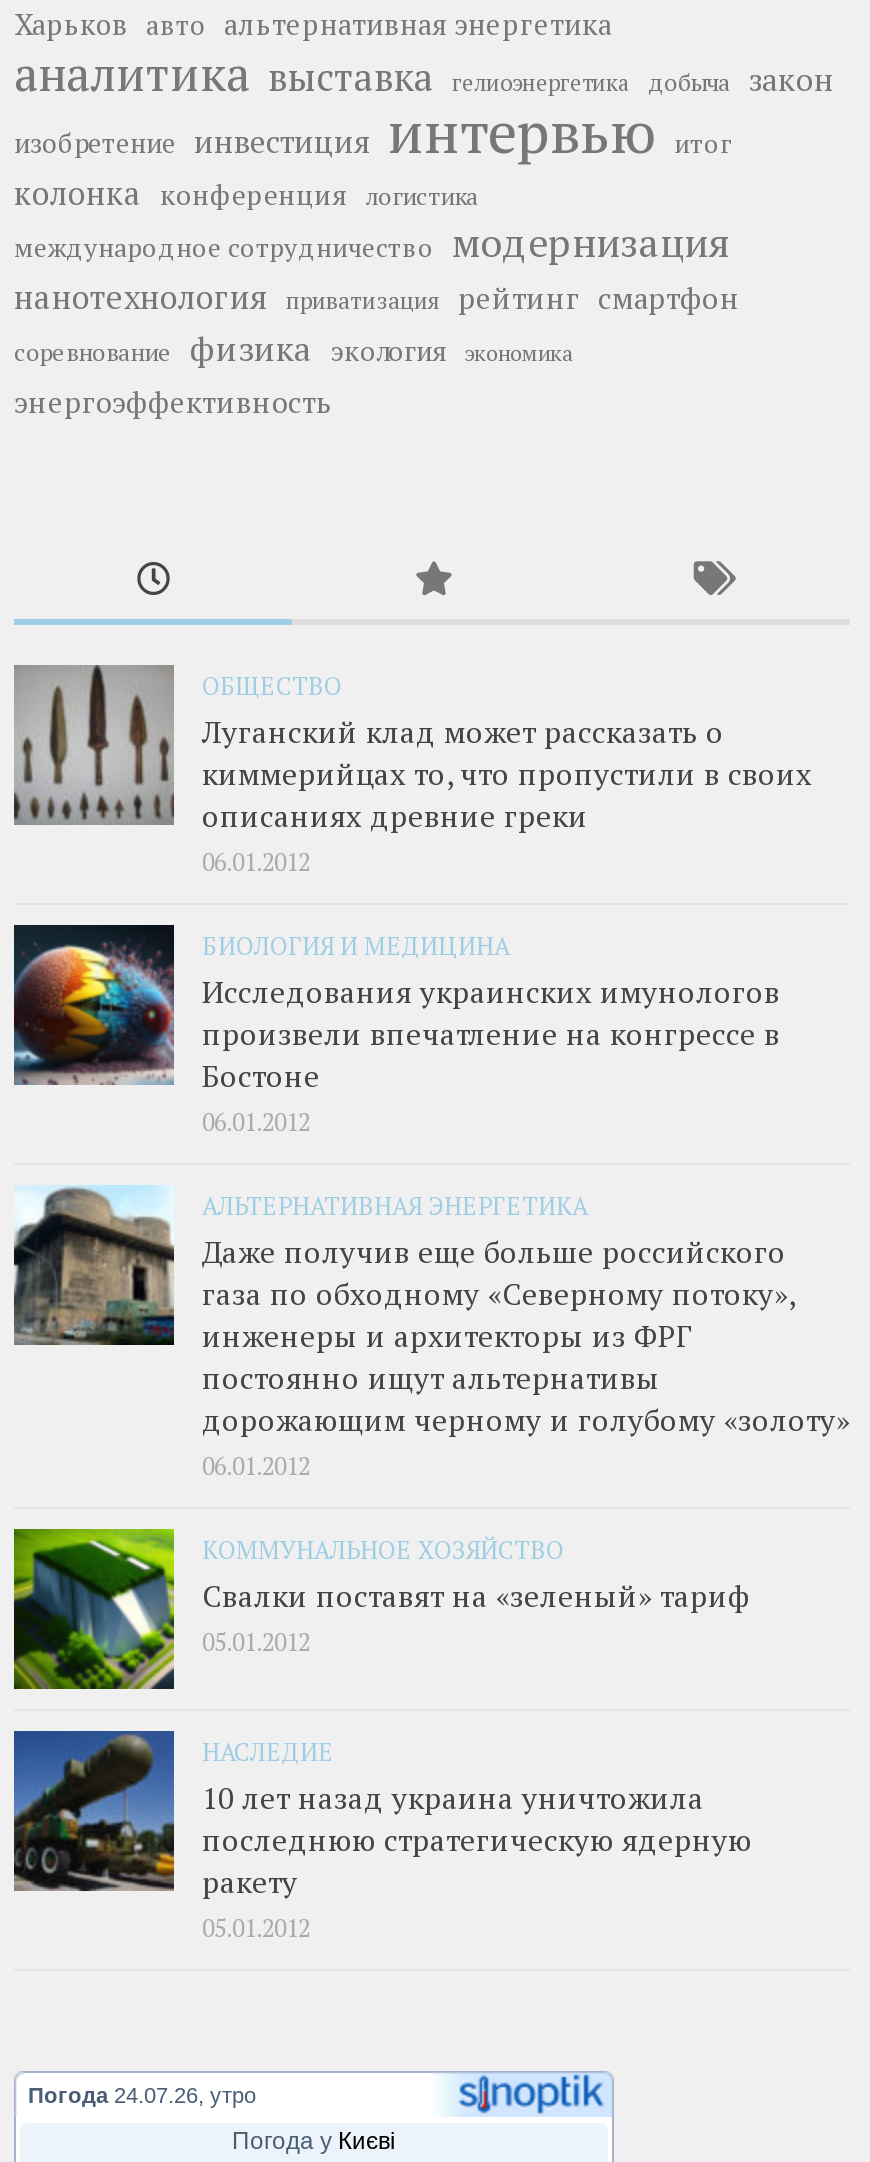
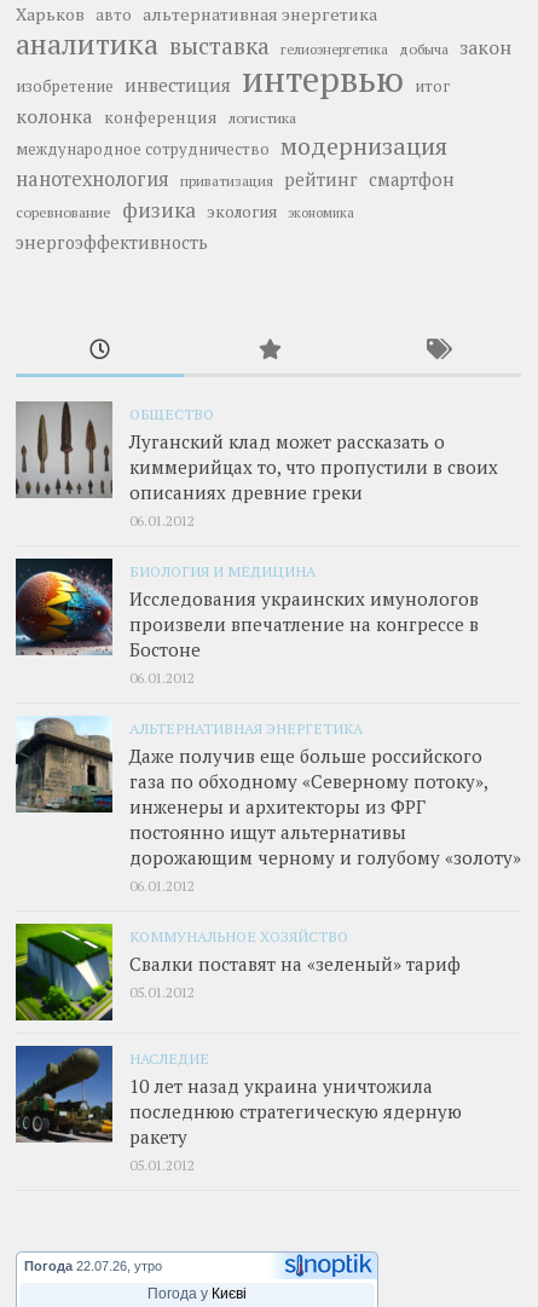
- Погода 24.07.26, утро
+ Погода 22.07.26, утро
